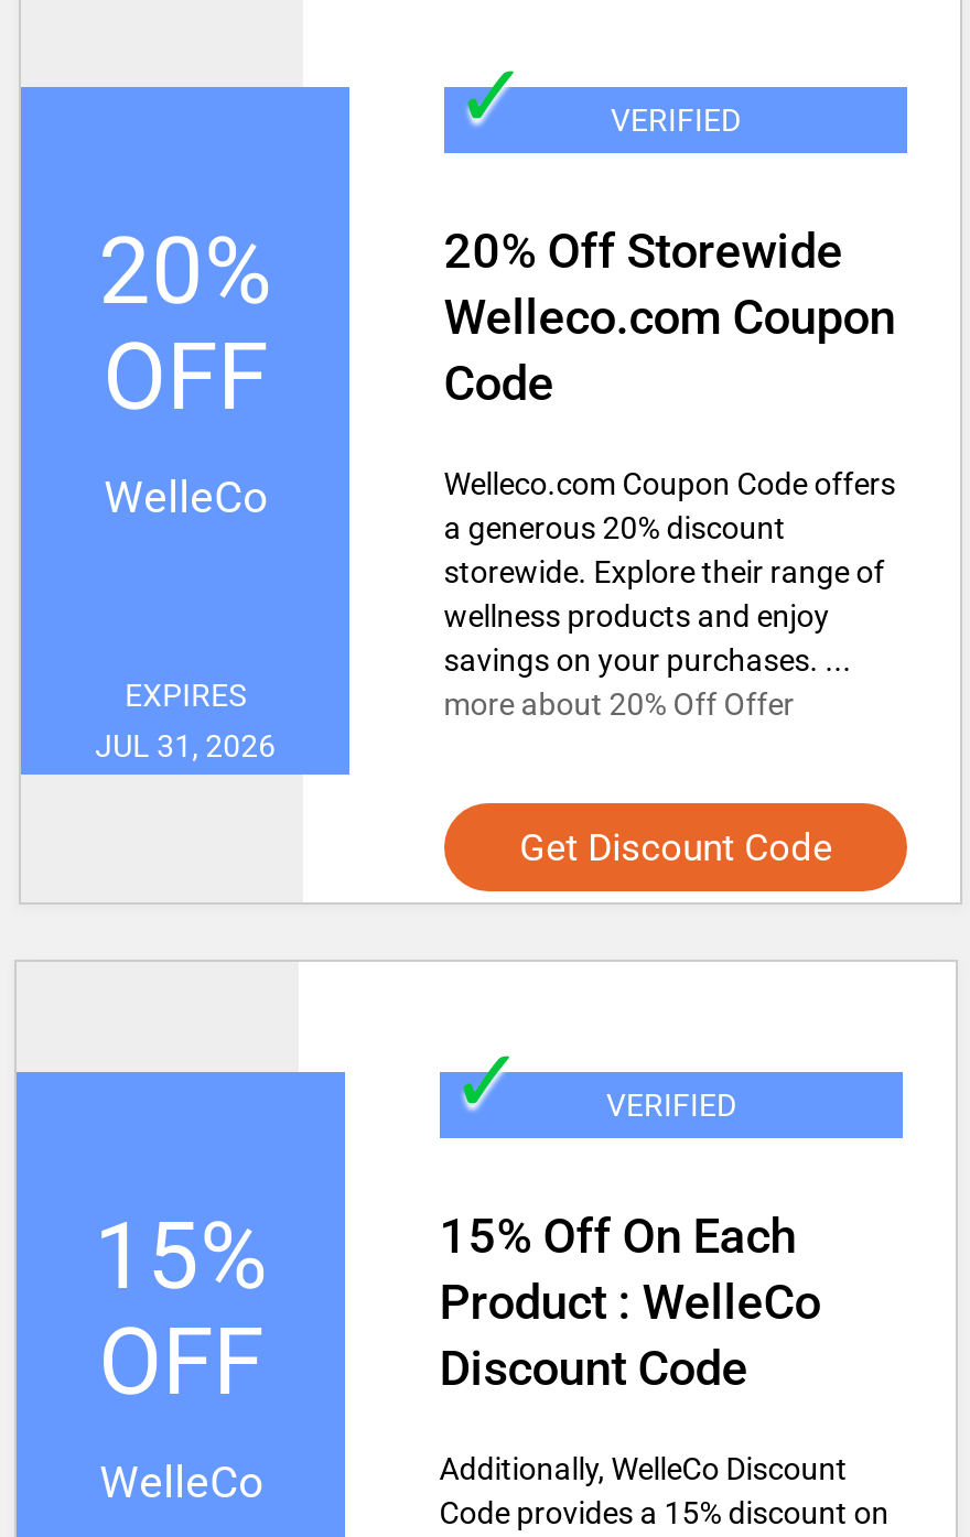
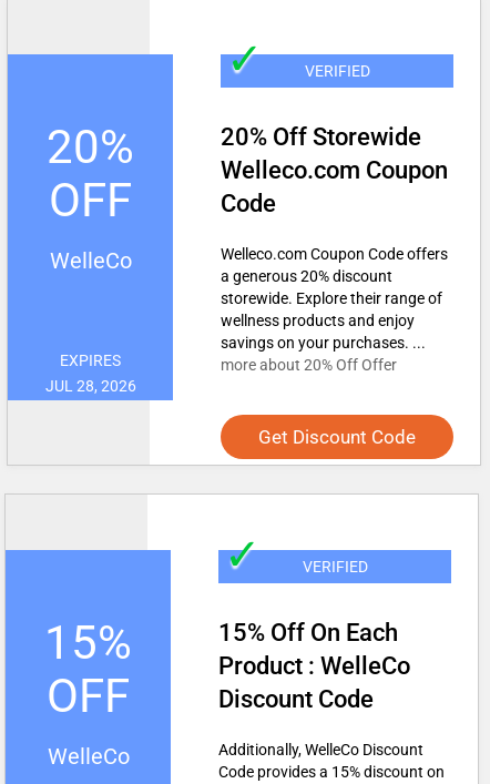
- JUL 31, 2026
+ JUL 28, 2026
